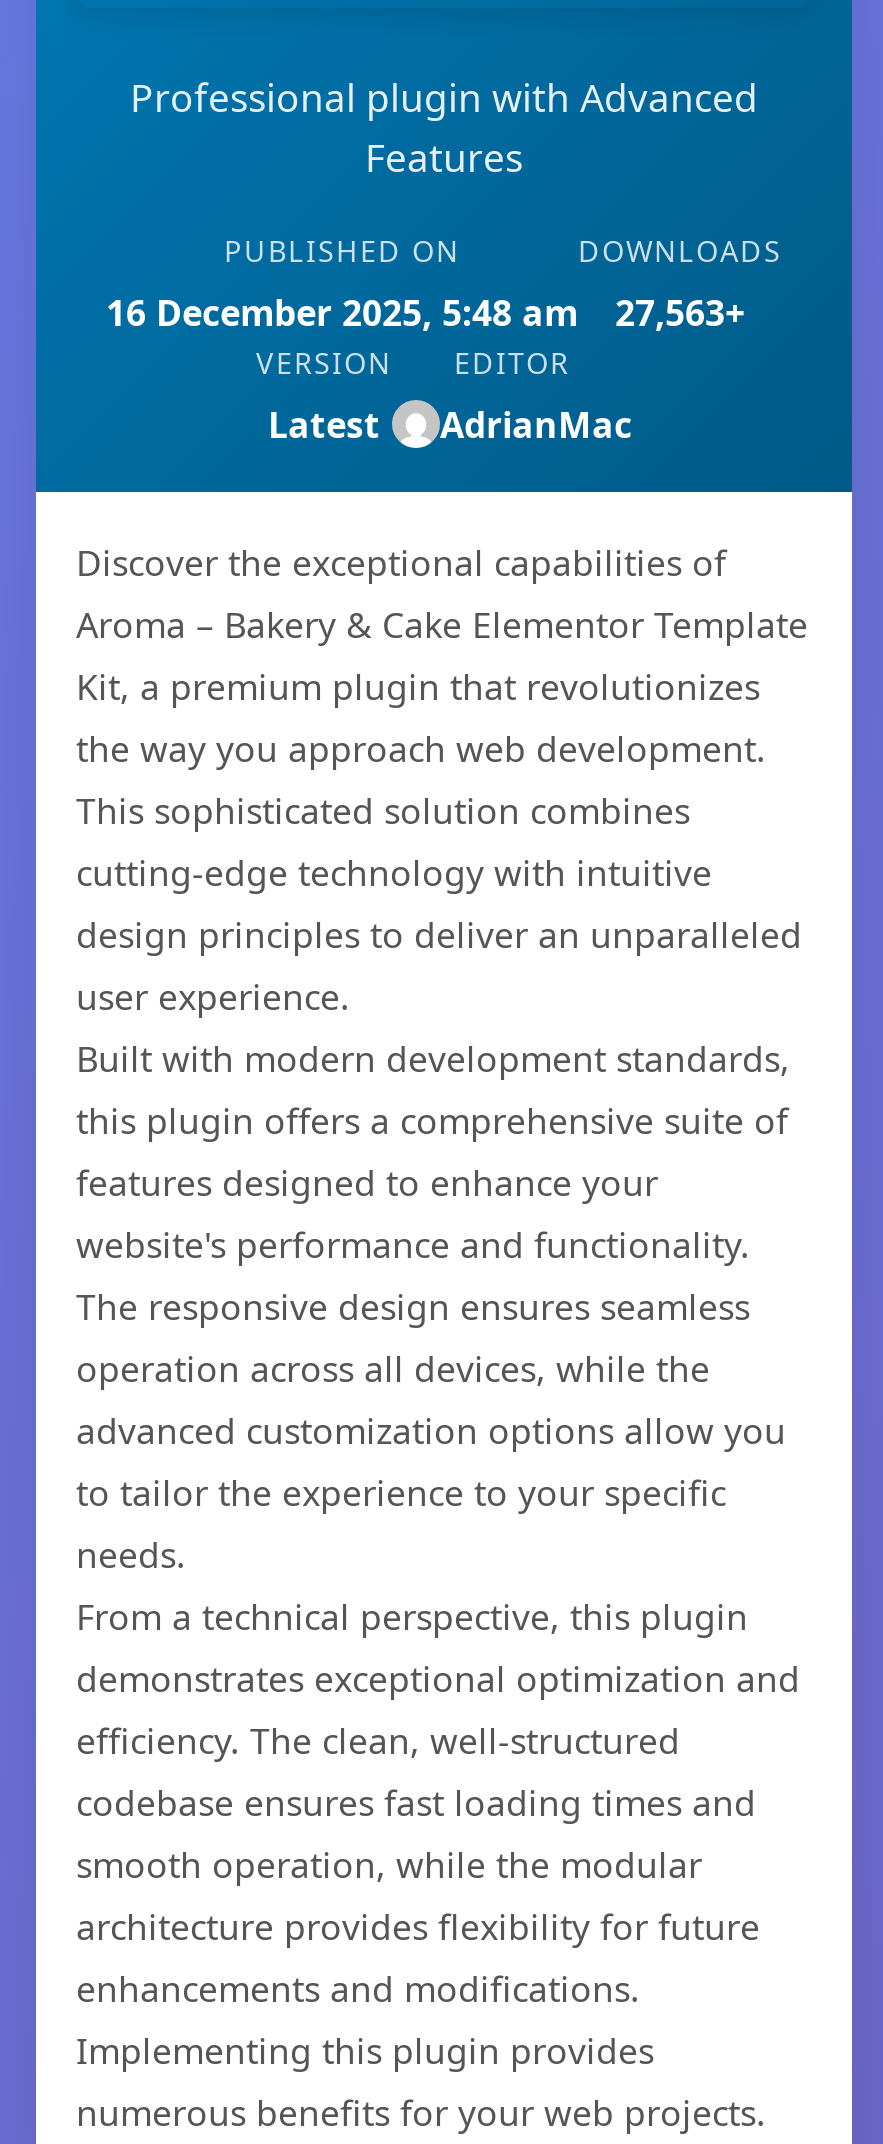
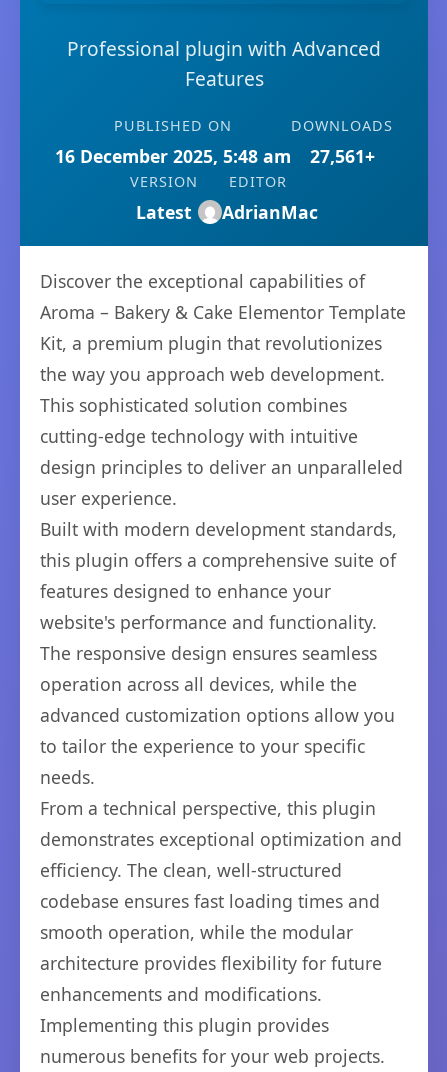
- 16 December 2025, 5:48 am 27,563+
+ 16 December 2025, 5:48 am 27,561+
